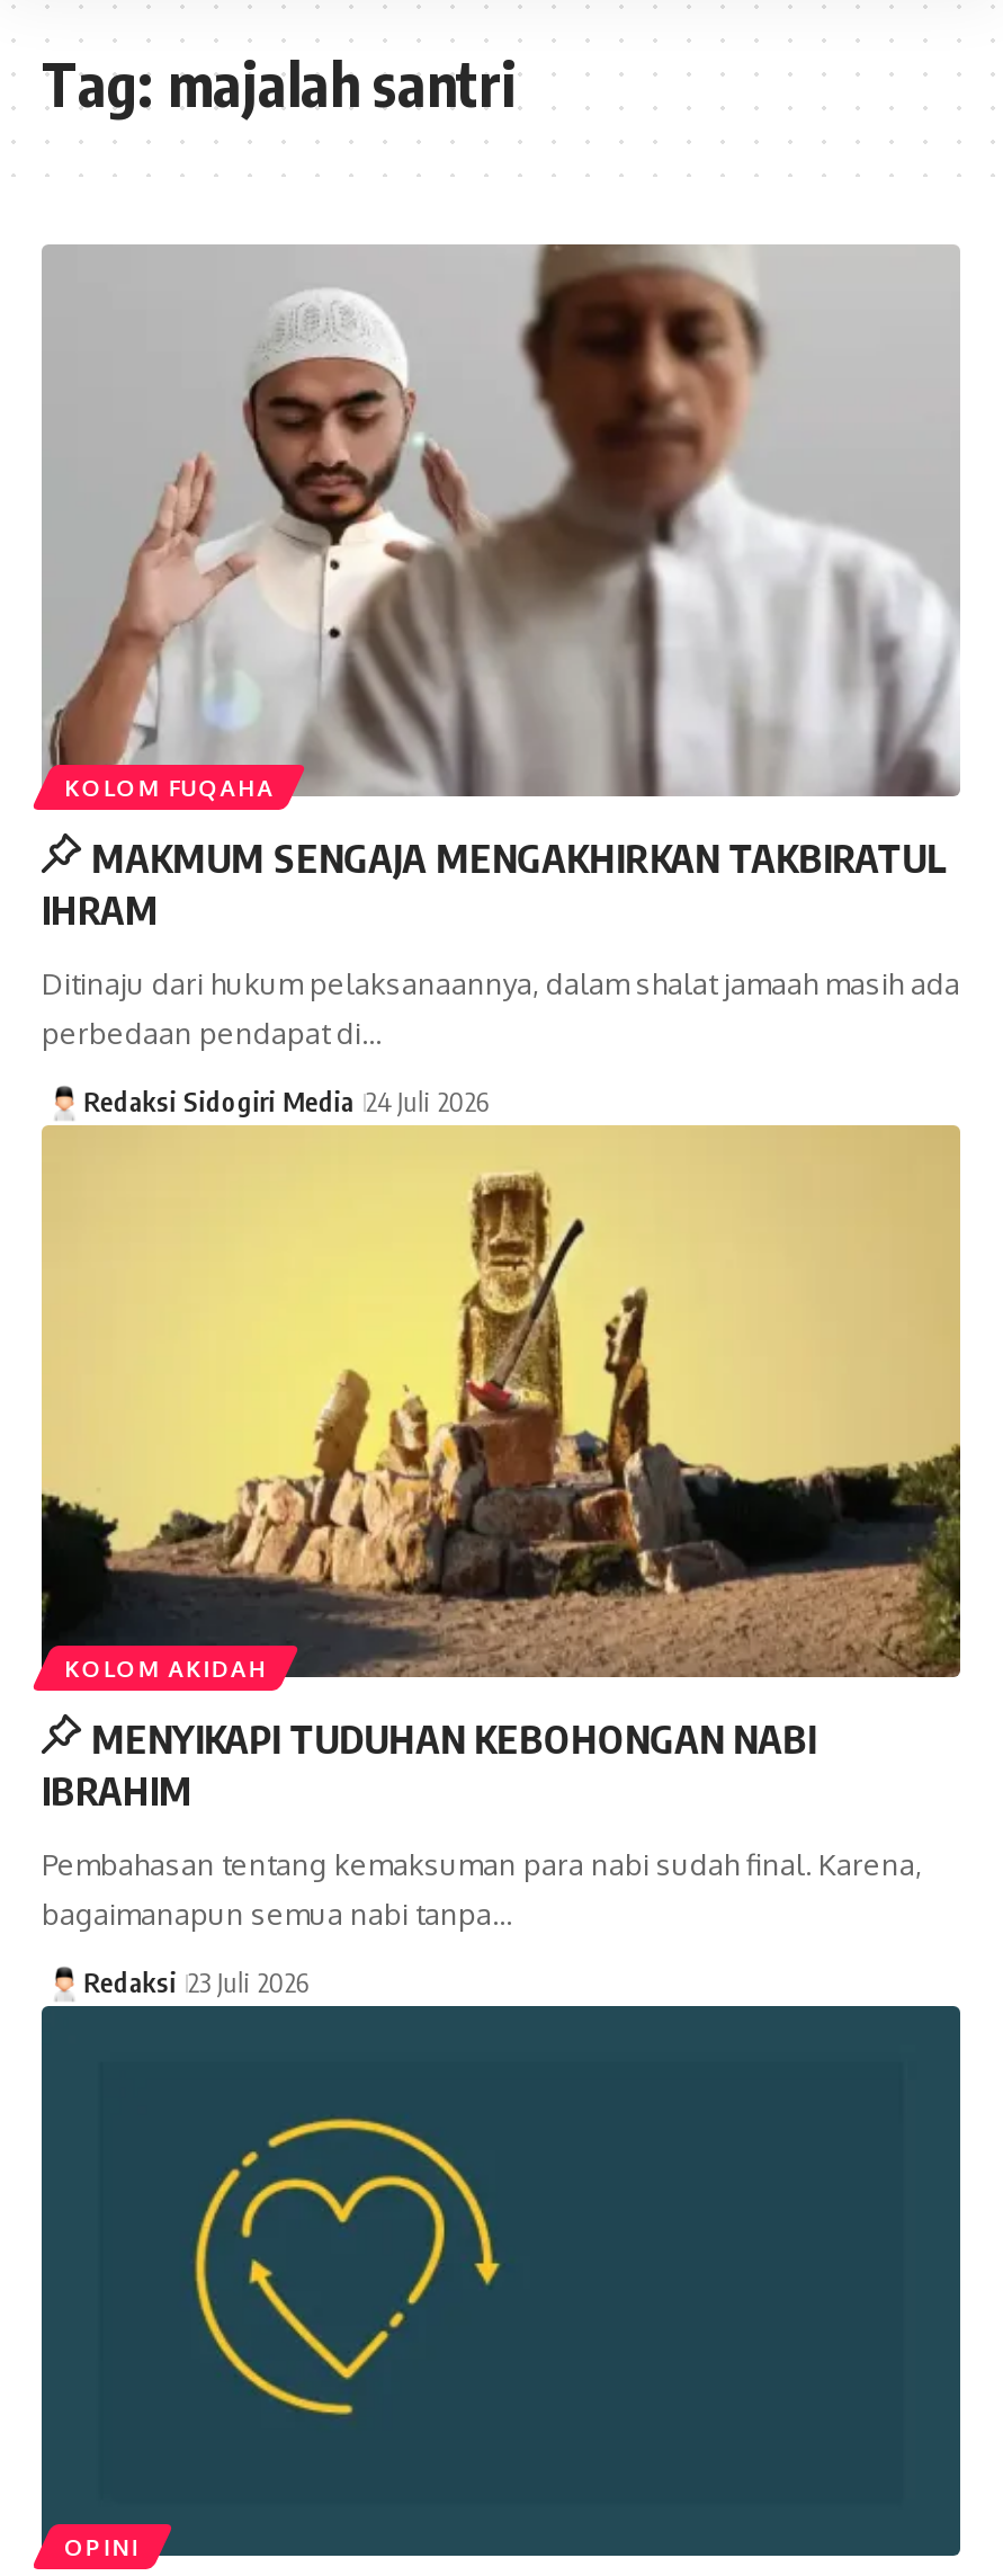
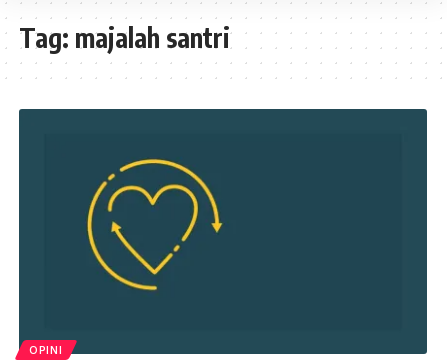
- [image]
- KOLOM FUQAHA
- MAKMUM SENGAJA MENGAKHIRKAN TAKBIRATUL
- IHRAM
- Ditinaju dari hukum pelaksanaannya, dalam shalat jamaah masih ada
- perbedaan pendapat di…
- Redaksi Sidogiri Media 24 Juli 2026

- [image]
- KOLOM AKIDAH
- MENYIKAPI TUDUHAN KEBOHONGAN NABI
- IBRAHIM
- Pembahasan tentang kemaksuman para nabi sudah final. Karena,
- bagaimanapun semua nabi tanpa…
- Redaksi 23 Juli 2026
